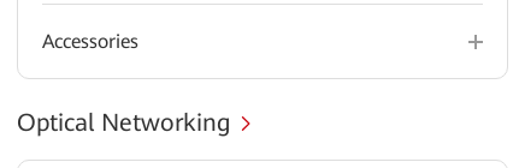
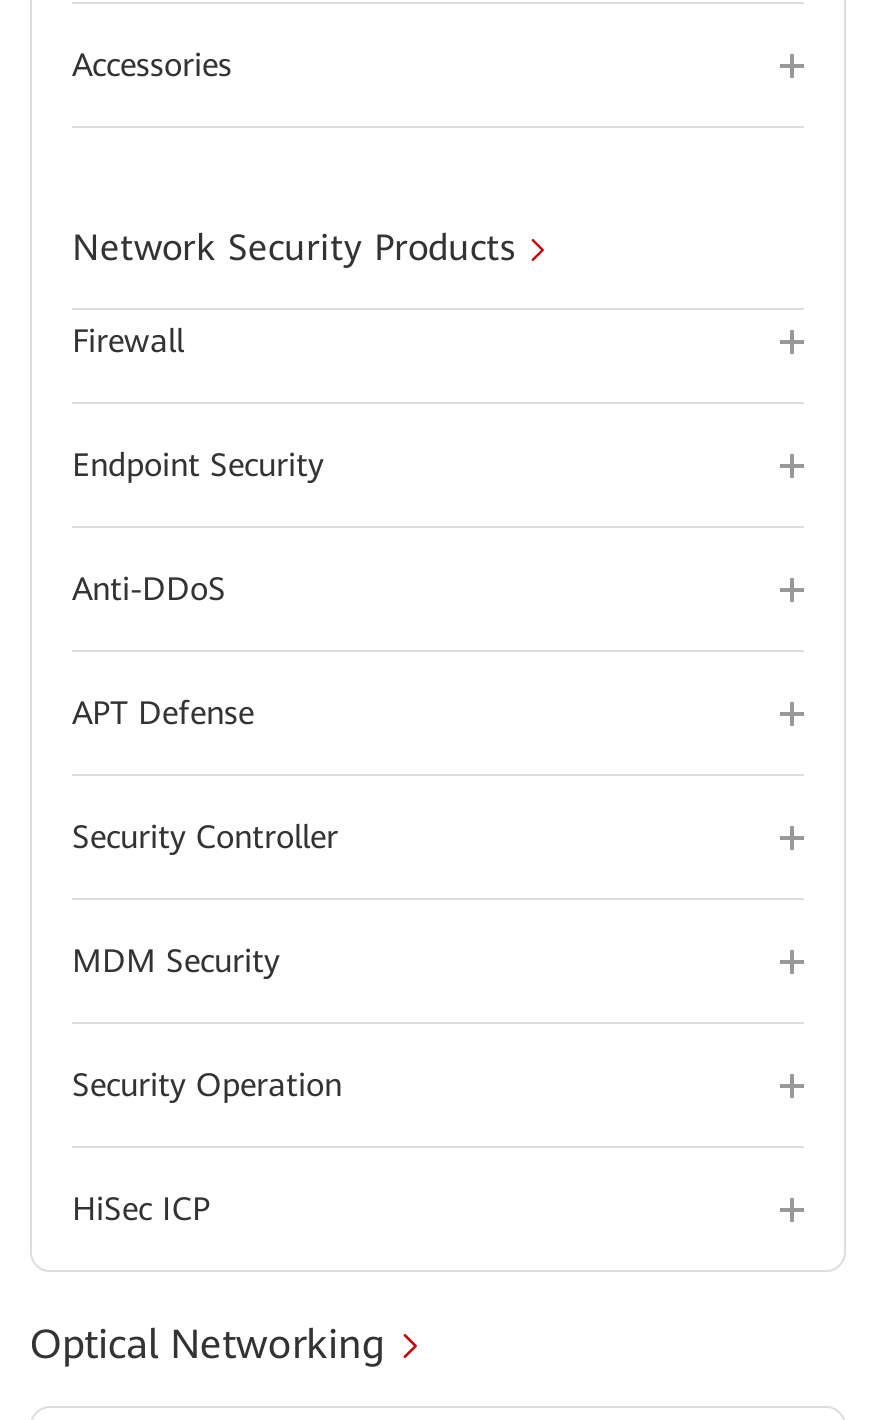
+ Network Security Products
+ Firewall
+ Endpoint Security
+ Anti-DDoS
+ APT Defense
+ Security Controller
+ MDM Security
+ Security Operation
+ HiSec ICP
